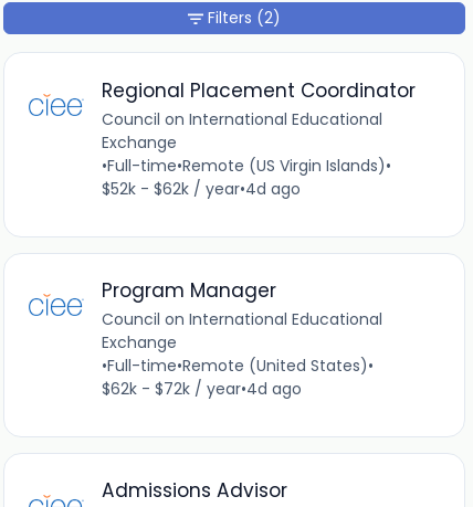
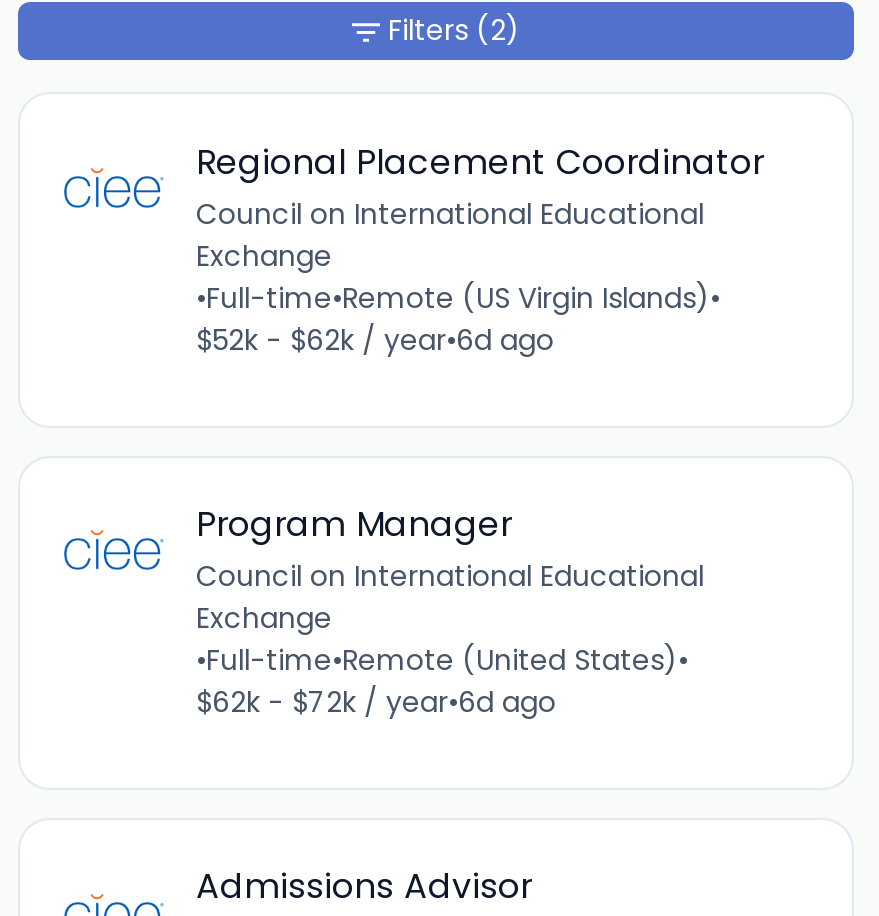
- $52k - $62k / year•4d ago
+ $52k - $62k / year•6d ago

- $62k - $72k / year•4d ago
+ $62k - $72k / year•6d ago
